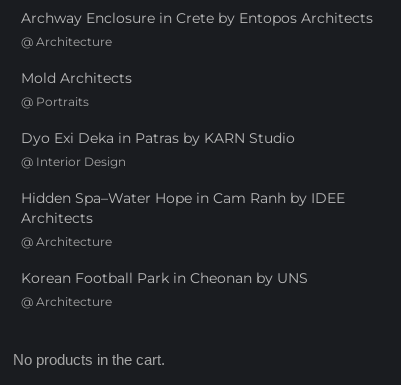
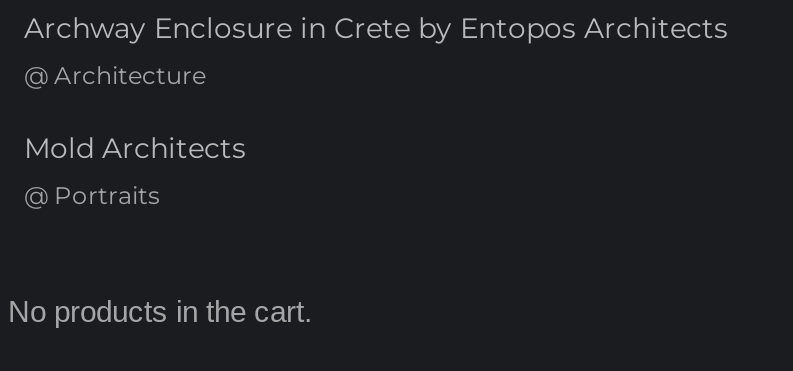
- Dyo Exi Deka in Patras by KARN Studio
- @ Interior Design
- Hidden Spa–Water Hope in Cam Ranh by IDEE
- Architects
- @ Architecture
- Korean Football Park in Cheonan by UNS
- @ Architecture
